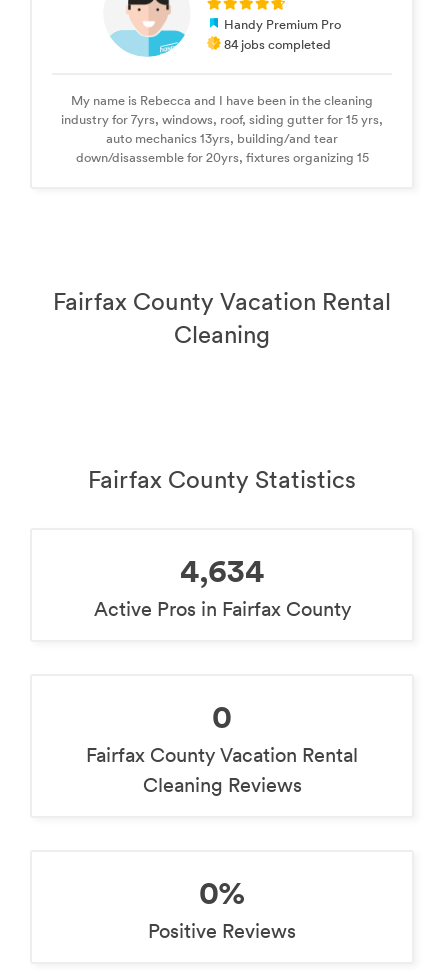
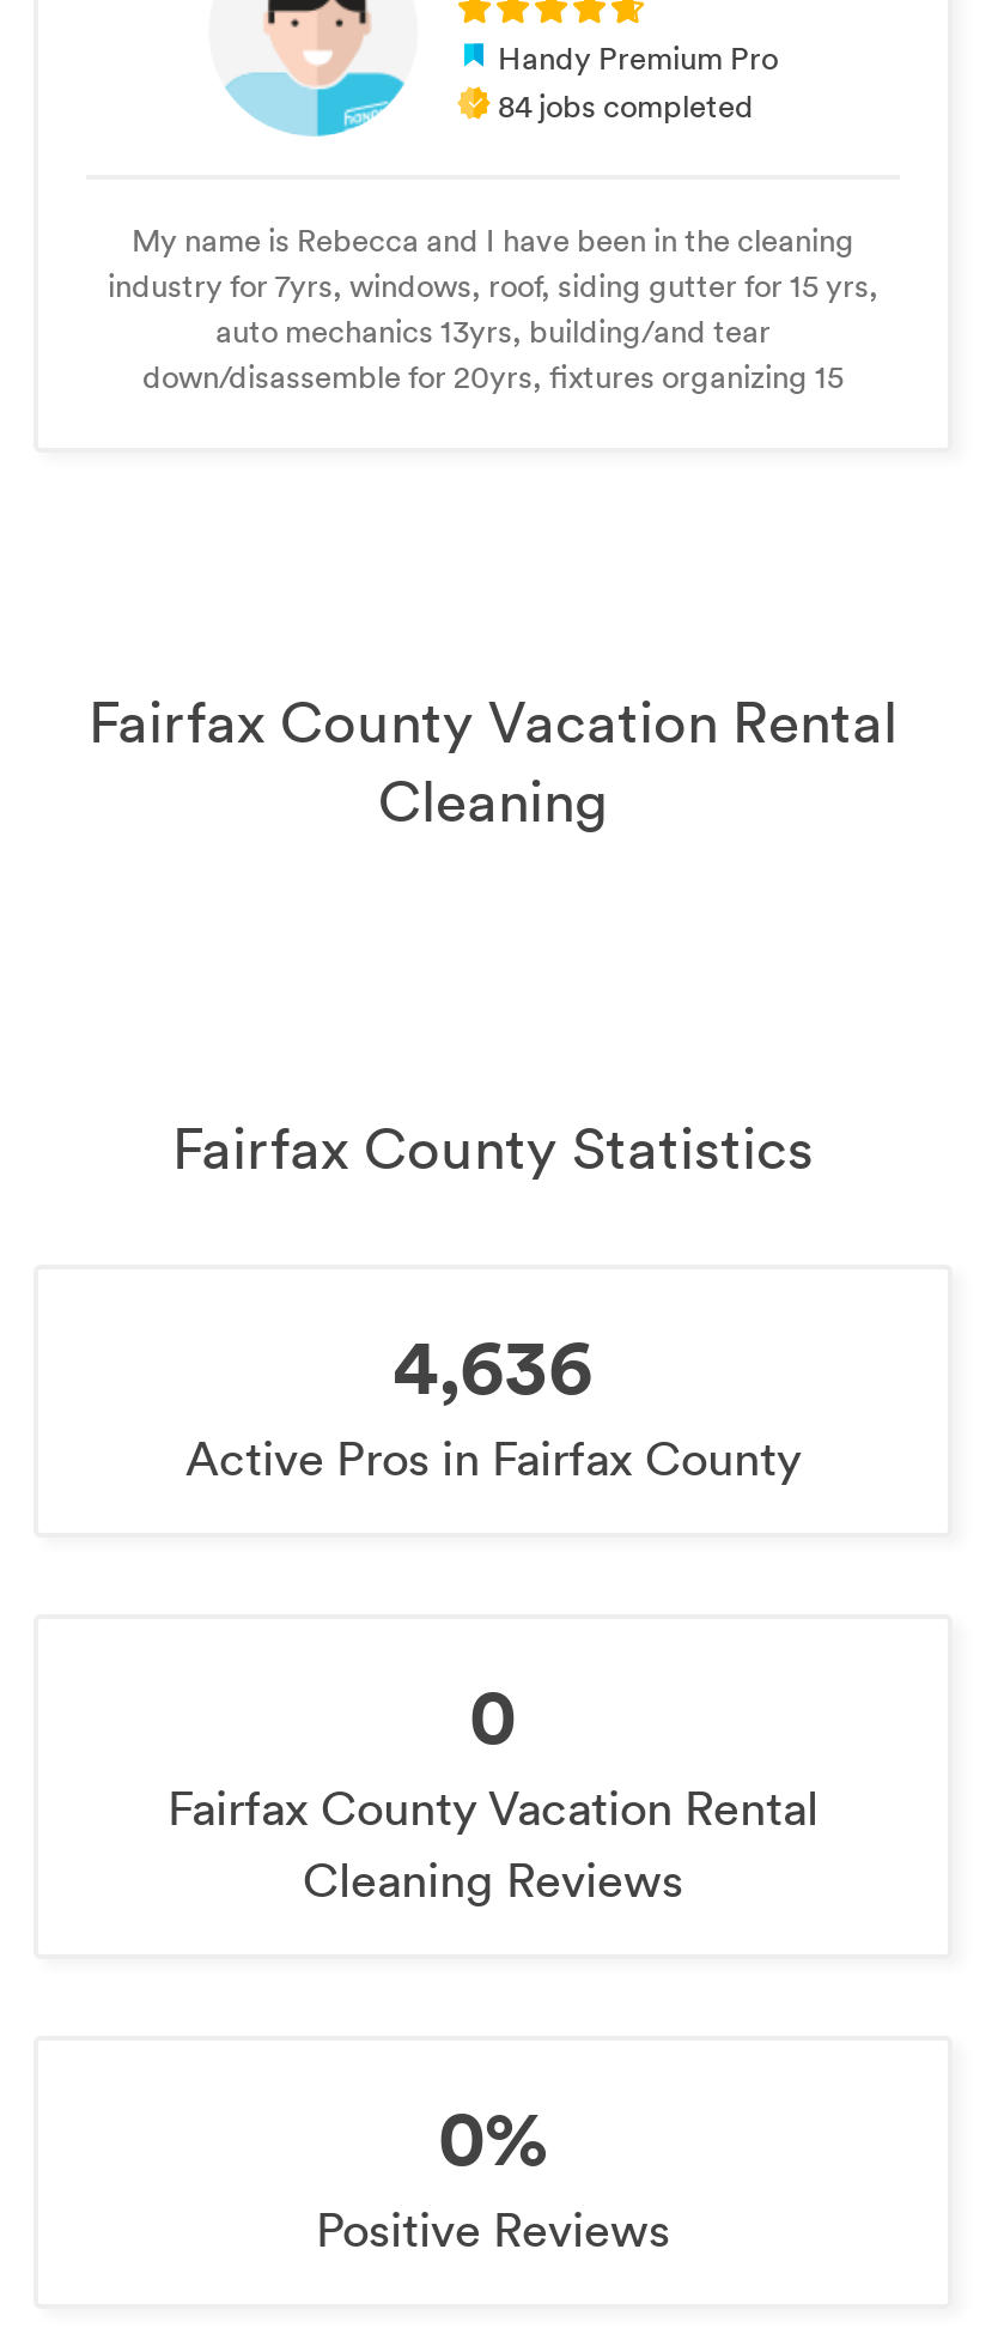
- 4,634
+ 4,636
